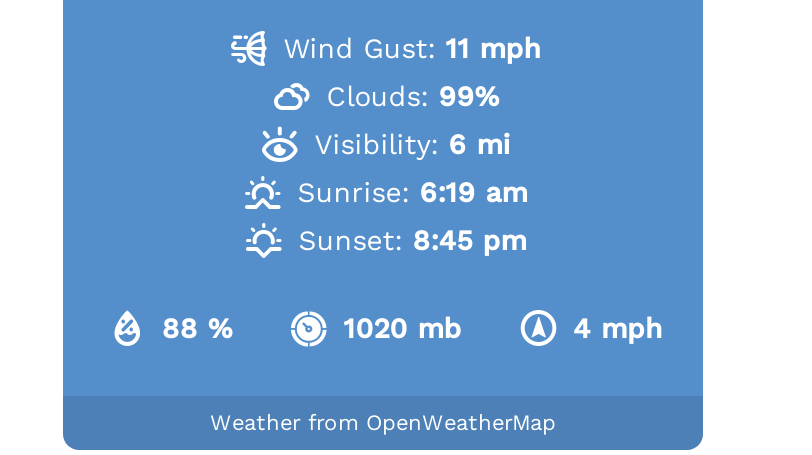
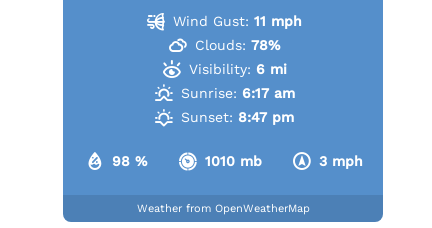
- Clouds: 99%
+ Clouds: 78%

- Sunrise: 6:19 am
+ Sunrise: 6:17 am

- Sunset: 8:45 pm
+ Sunset: 8:47 pm

- 88 %
+ 98 %

- 1020 mb
+ 1010 mb

- 4 mph
+ 3 mph
